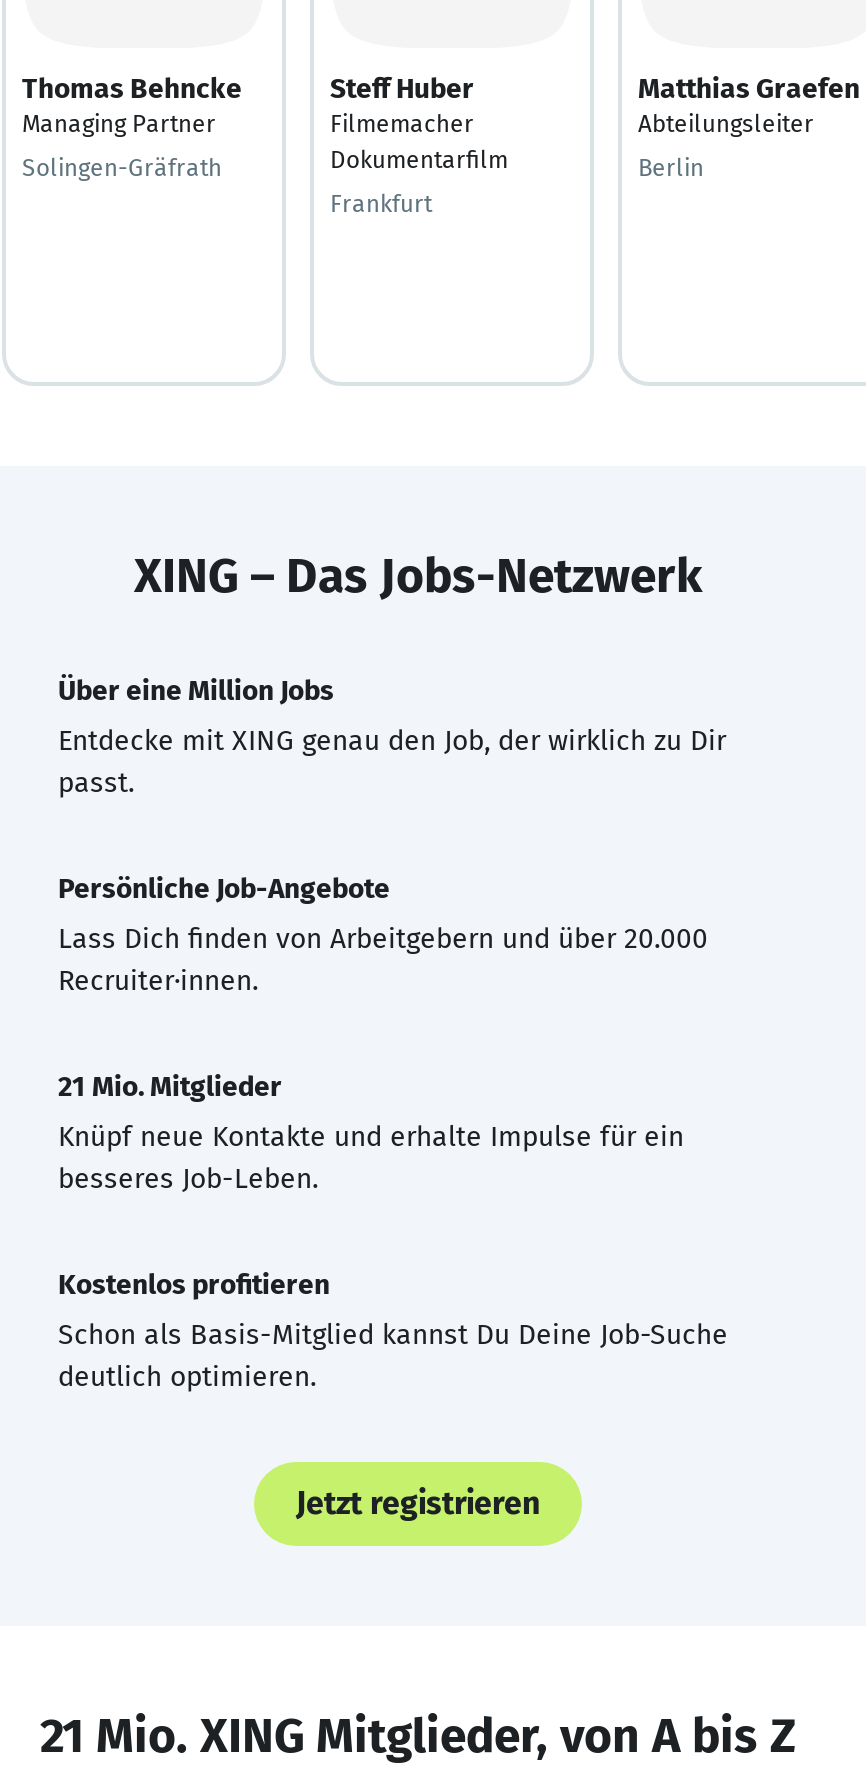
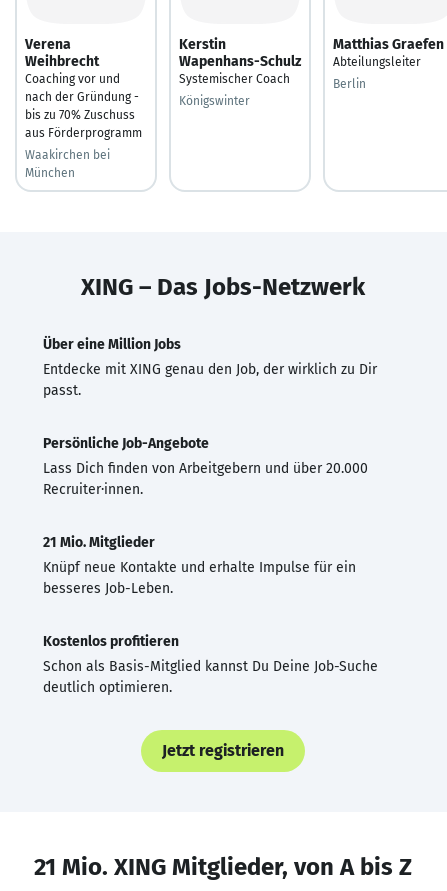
- Thomas Behncke
- Managing Partner
+ Verena
+ Weihbrecht
+ Coaching vor und
+ nach der Gründung -
+ bis zu 70% Zuschuss
+ aus Förderprogramm

- Steff Huber
- Filmemacher
- Dokumentarfilm
+ Kerstin
+ Wapenhans-Schulz
+ Systemischer Coach

- Solingen-Gräfrath
+ Waakirchen bei
+ München

- Frankfurt
+ Königswinter
